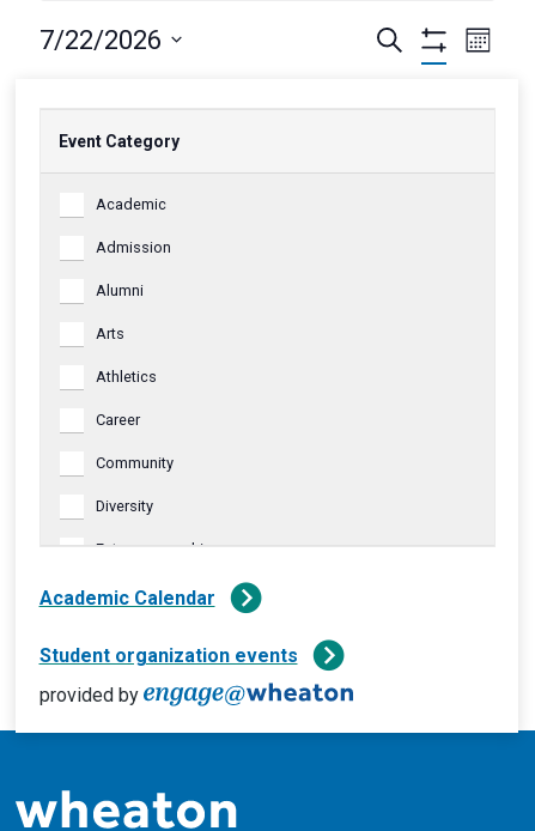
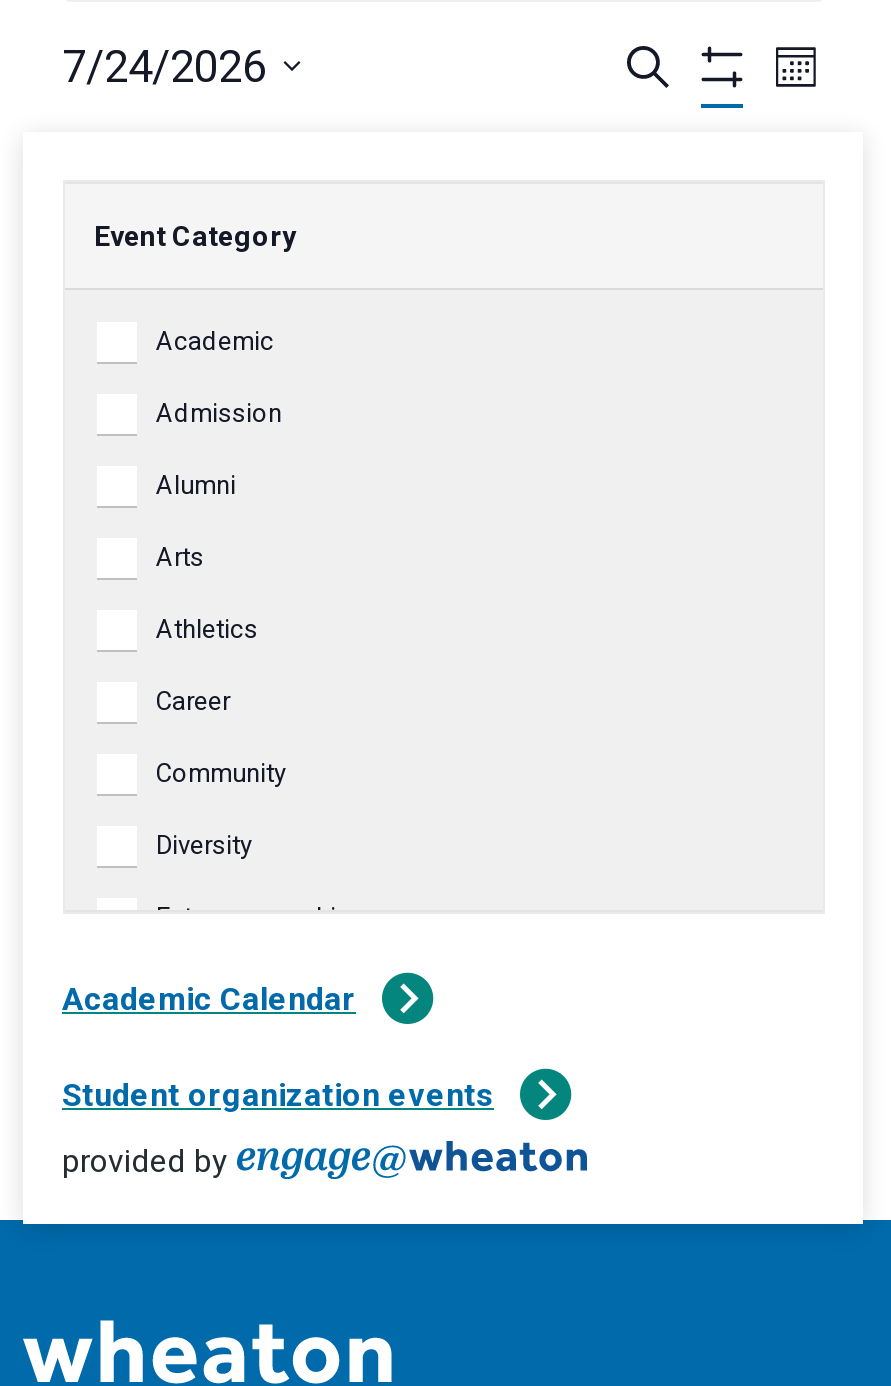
- 7/22/2026
+ 7/24/2026
